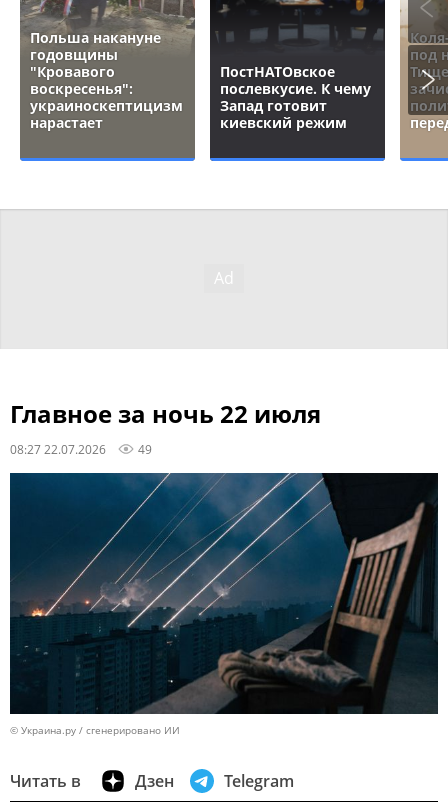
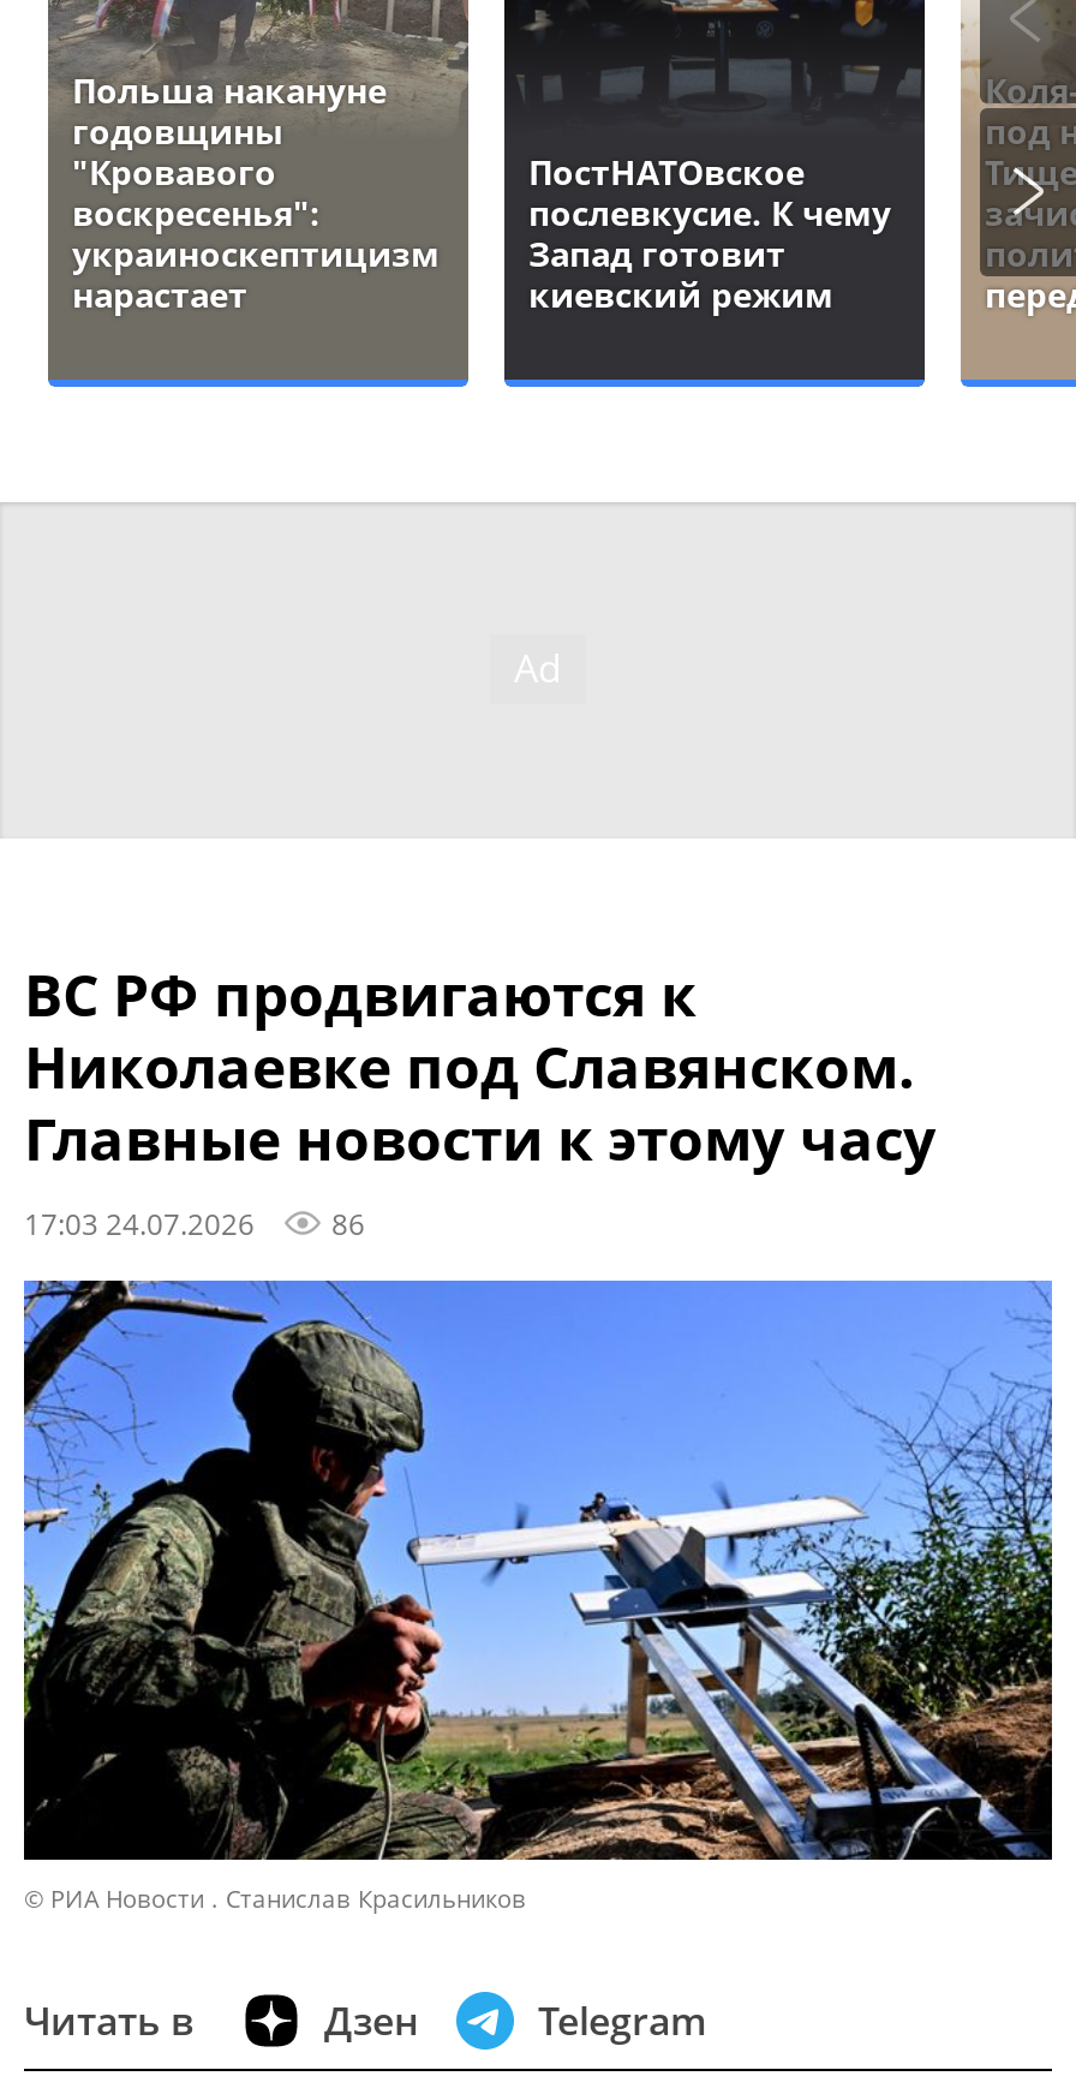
- Главное за ночь 22 июля
- 08:27 22.07.2026
- 49
+ ВС РФ продвигаются к
+ Николаевке под Славянском.
+ Главные новости к этому часу
+ 17:03 24.07.2026
+ 86

- [image]
- © Украина.ру / сгенерировано ИИ
+ [image]
+ © РИА Новости . Станислав Красильников
